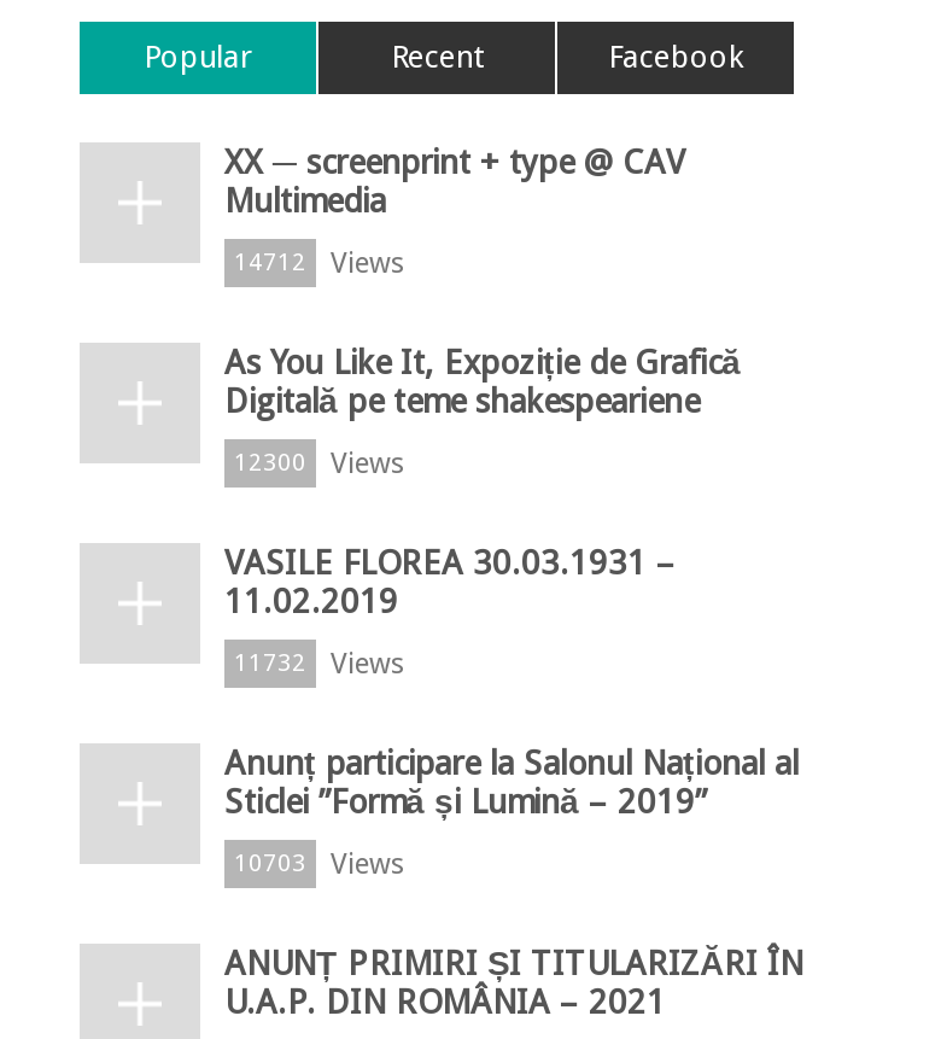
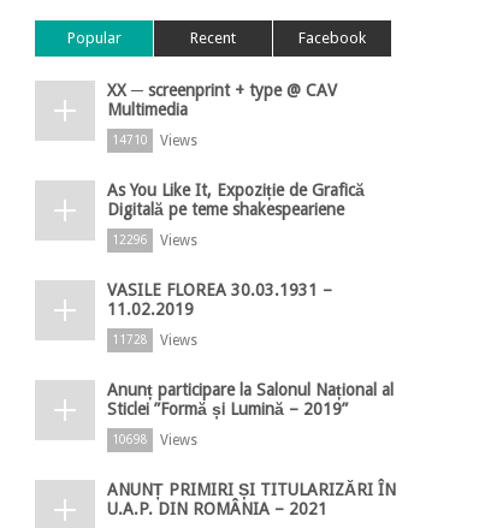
- 14712 Views
+ 14710 Views

- 12300 Views
+ 12296 Views

- 11732 Views
+ 11728 Views

- 10703 Views
+ 10698 Views
